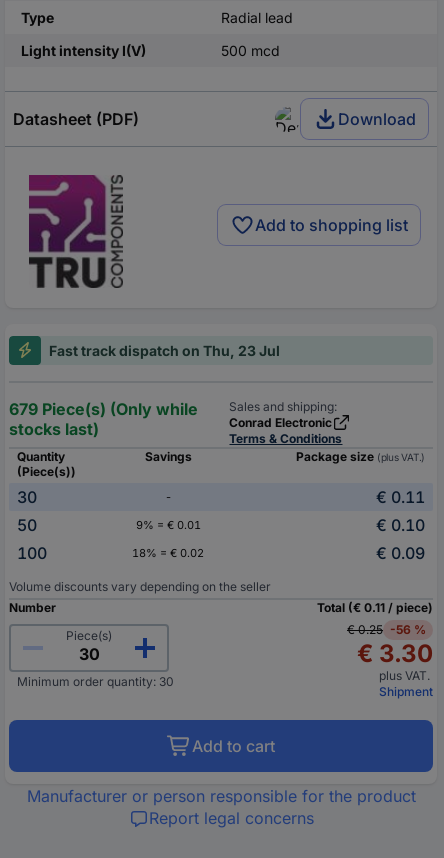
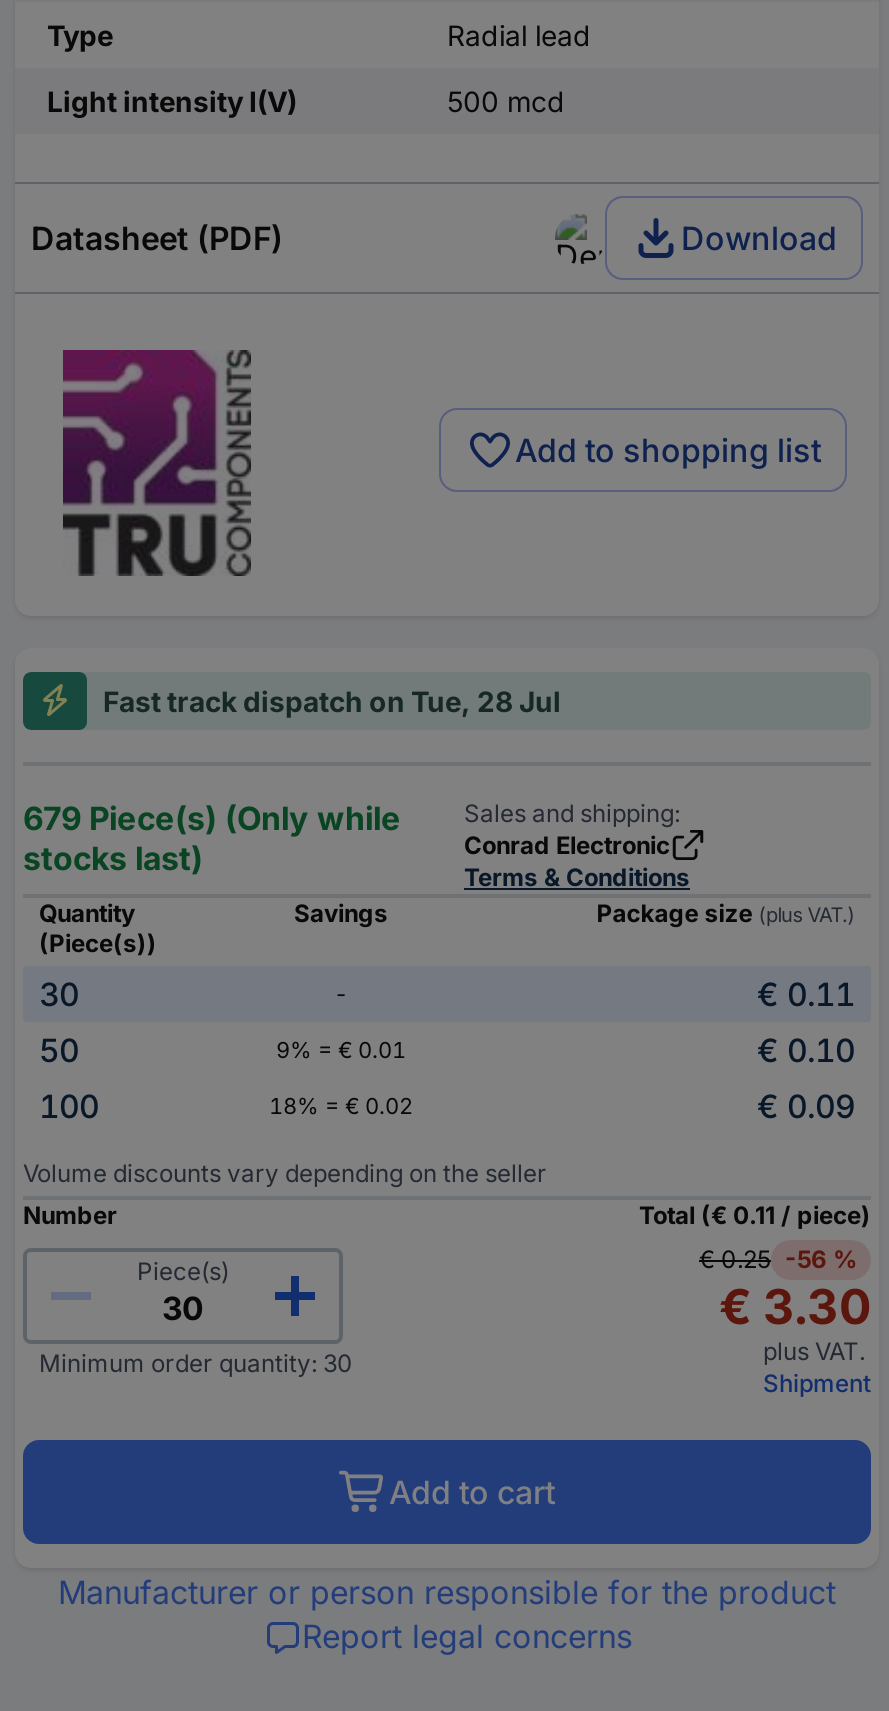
- Fast track dispatch on Thu, 23 Jul
+ Fast track dispatch on Tue, 28 Jul
